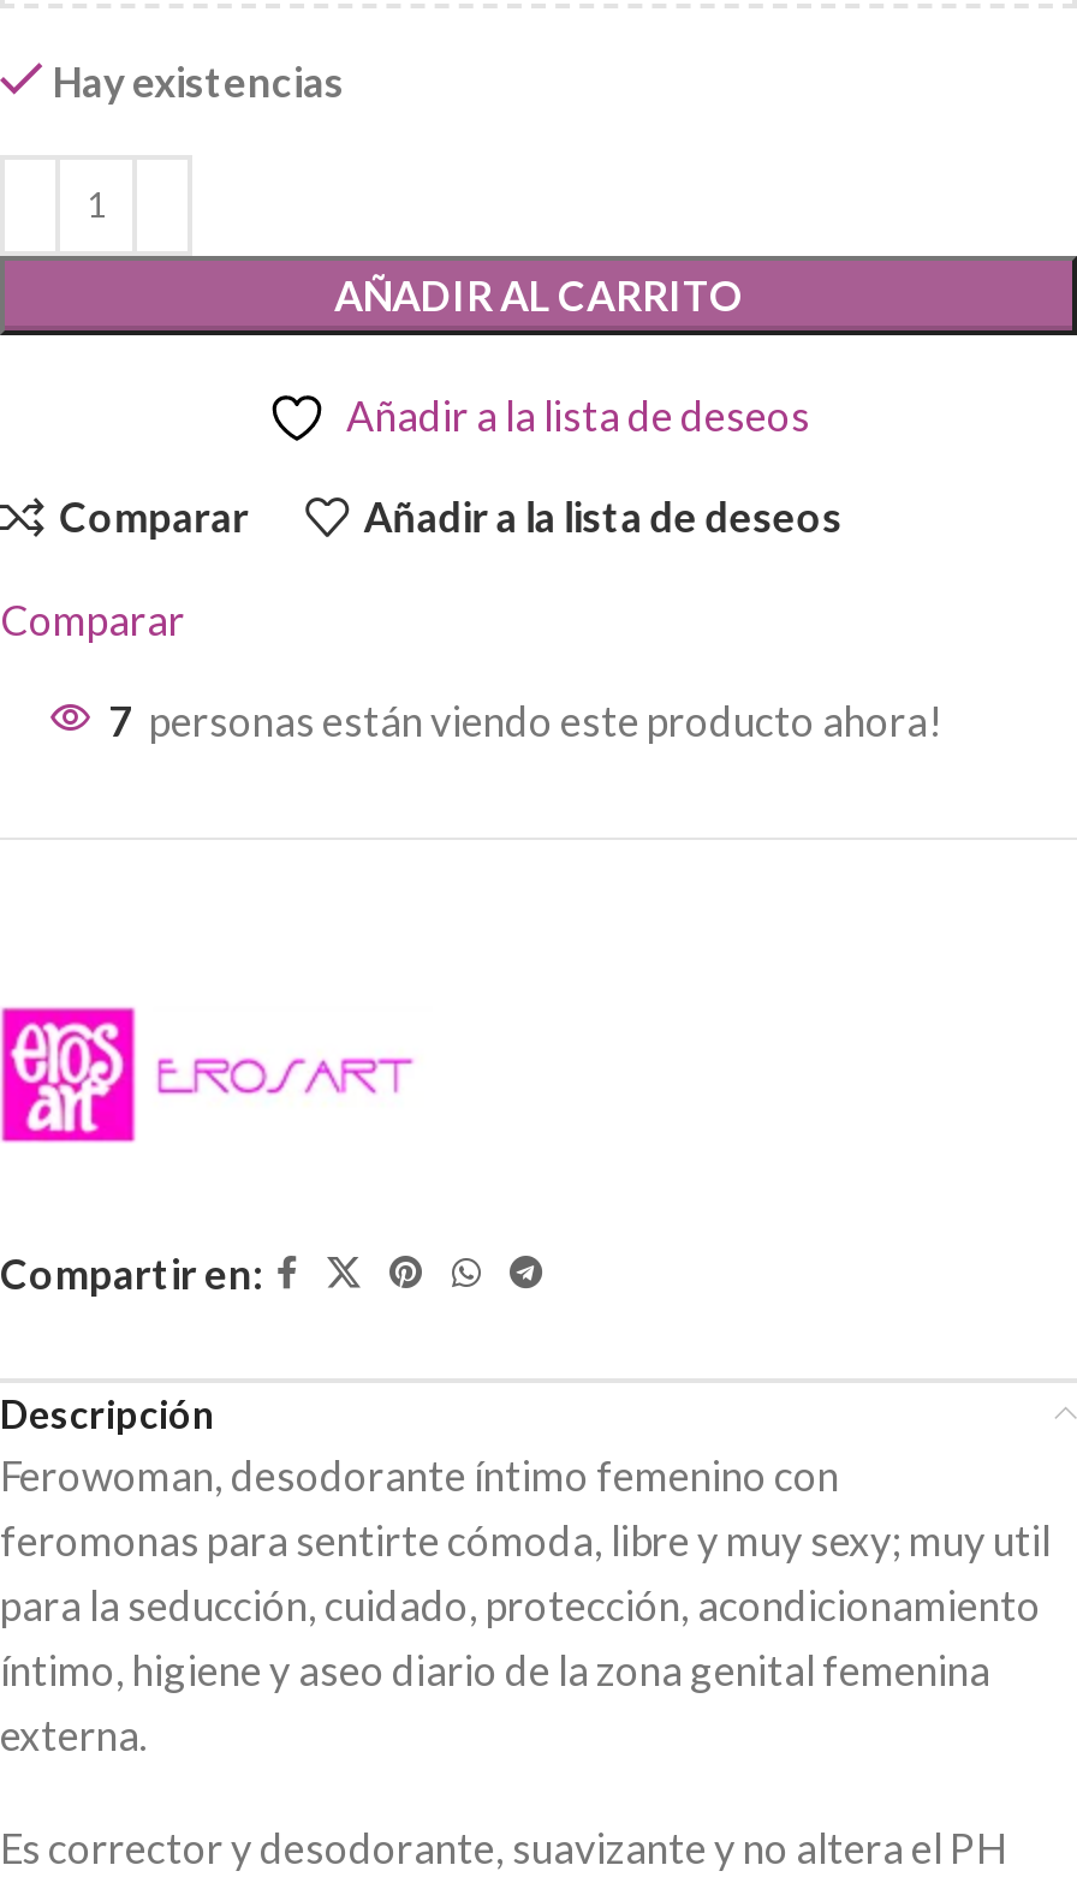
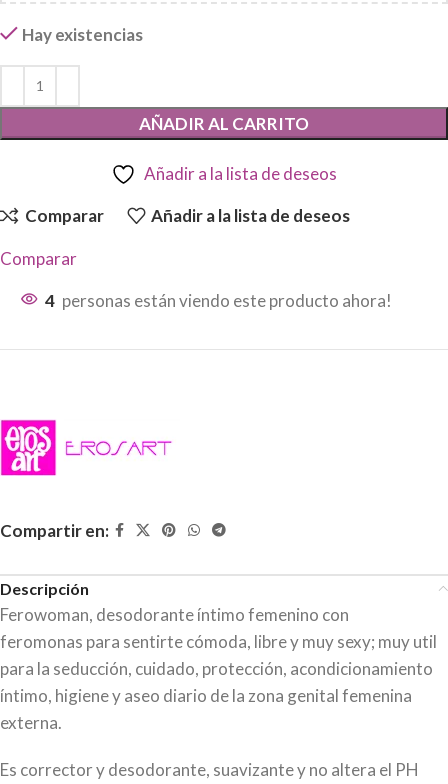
- 7 personas están viendo este producto ahora!
+ 4 personas están viendo este producto ahora!
